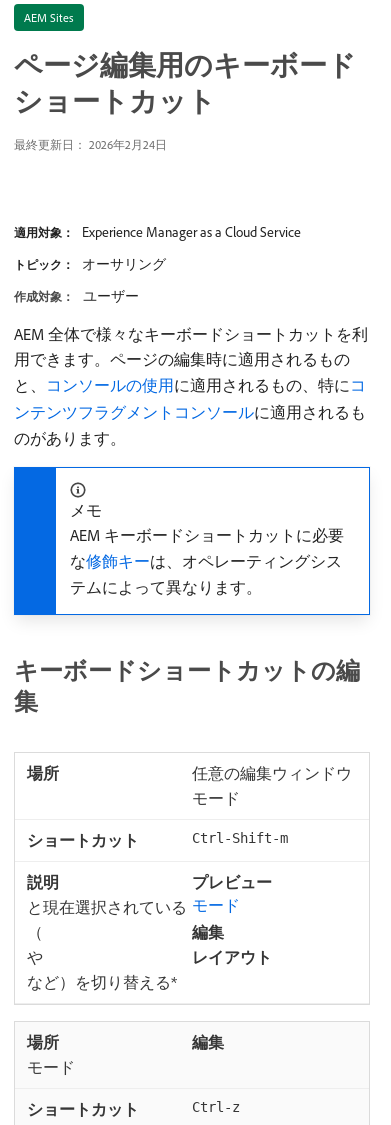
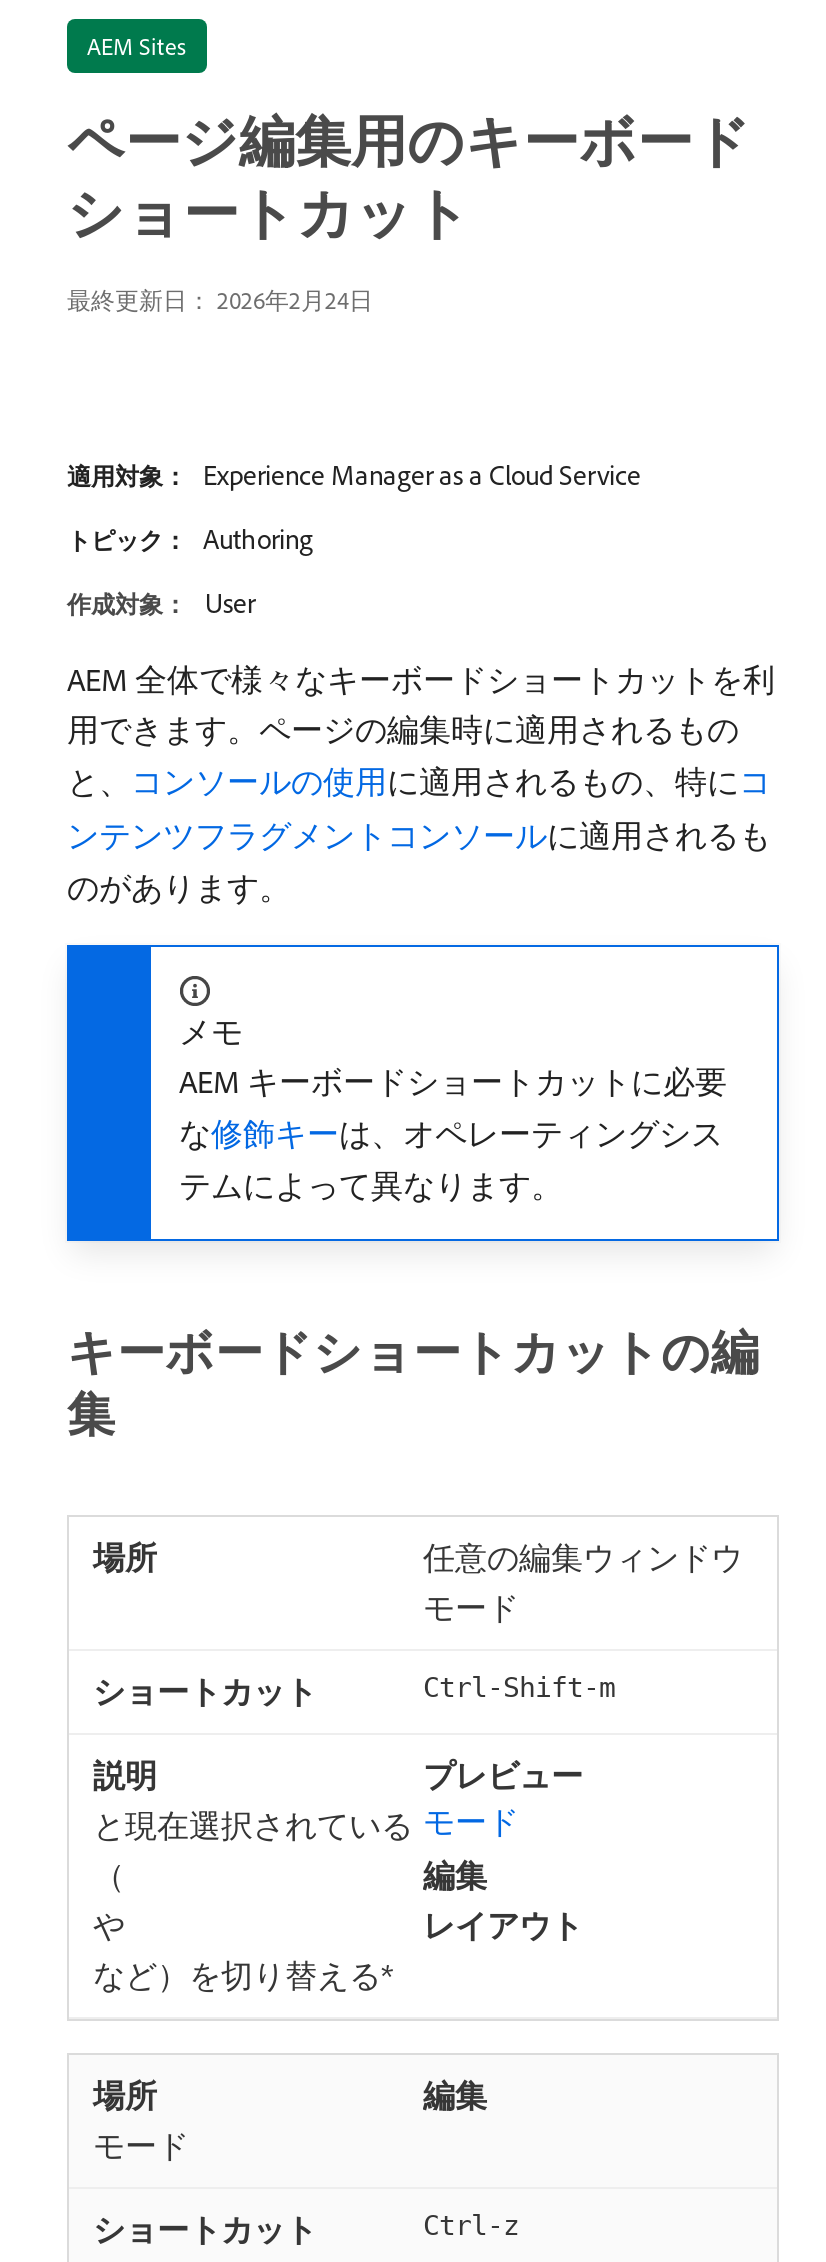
- 最終更新日：2026年2月24日
+ 最終更新日： 2026年2月24日

- トピック： オーサリング
+ トピック： Authoring

- 作成対象： ユーザー
+ 作成対象： User
